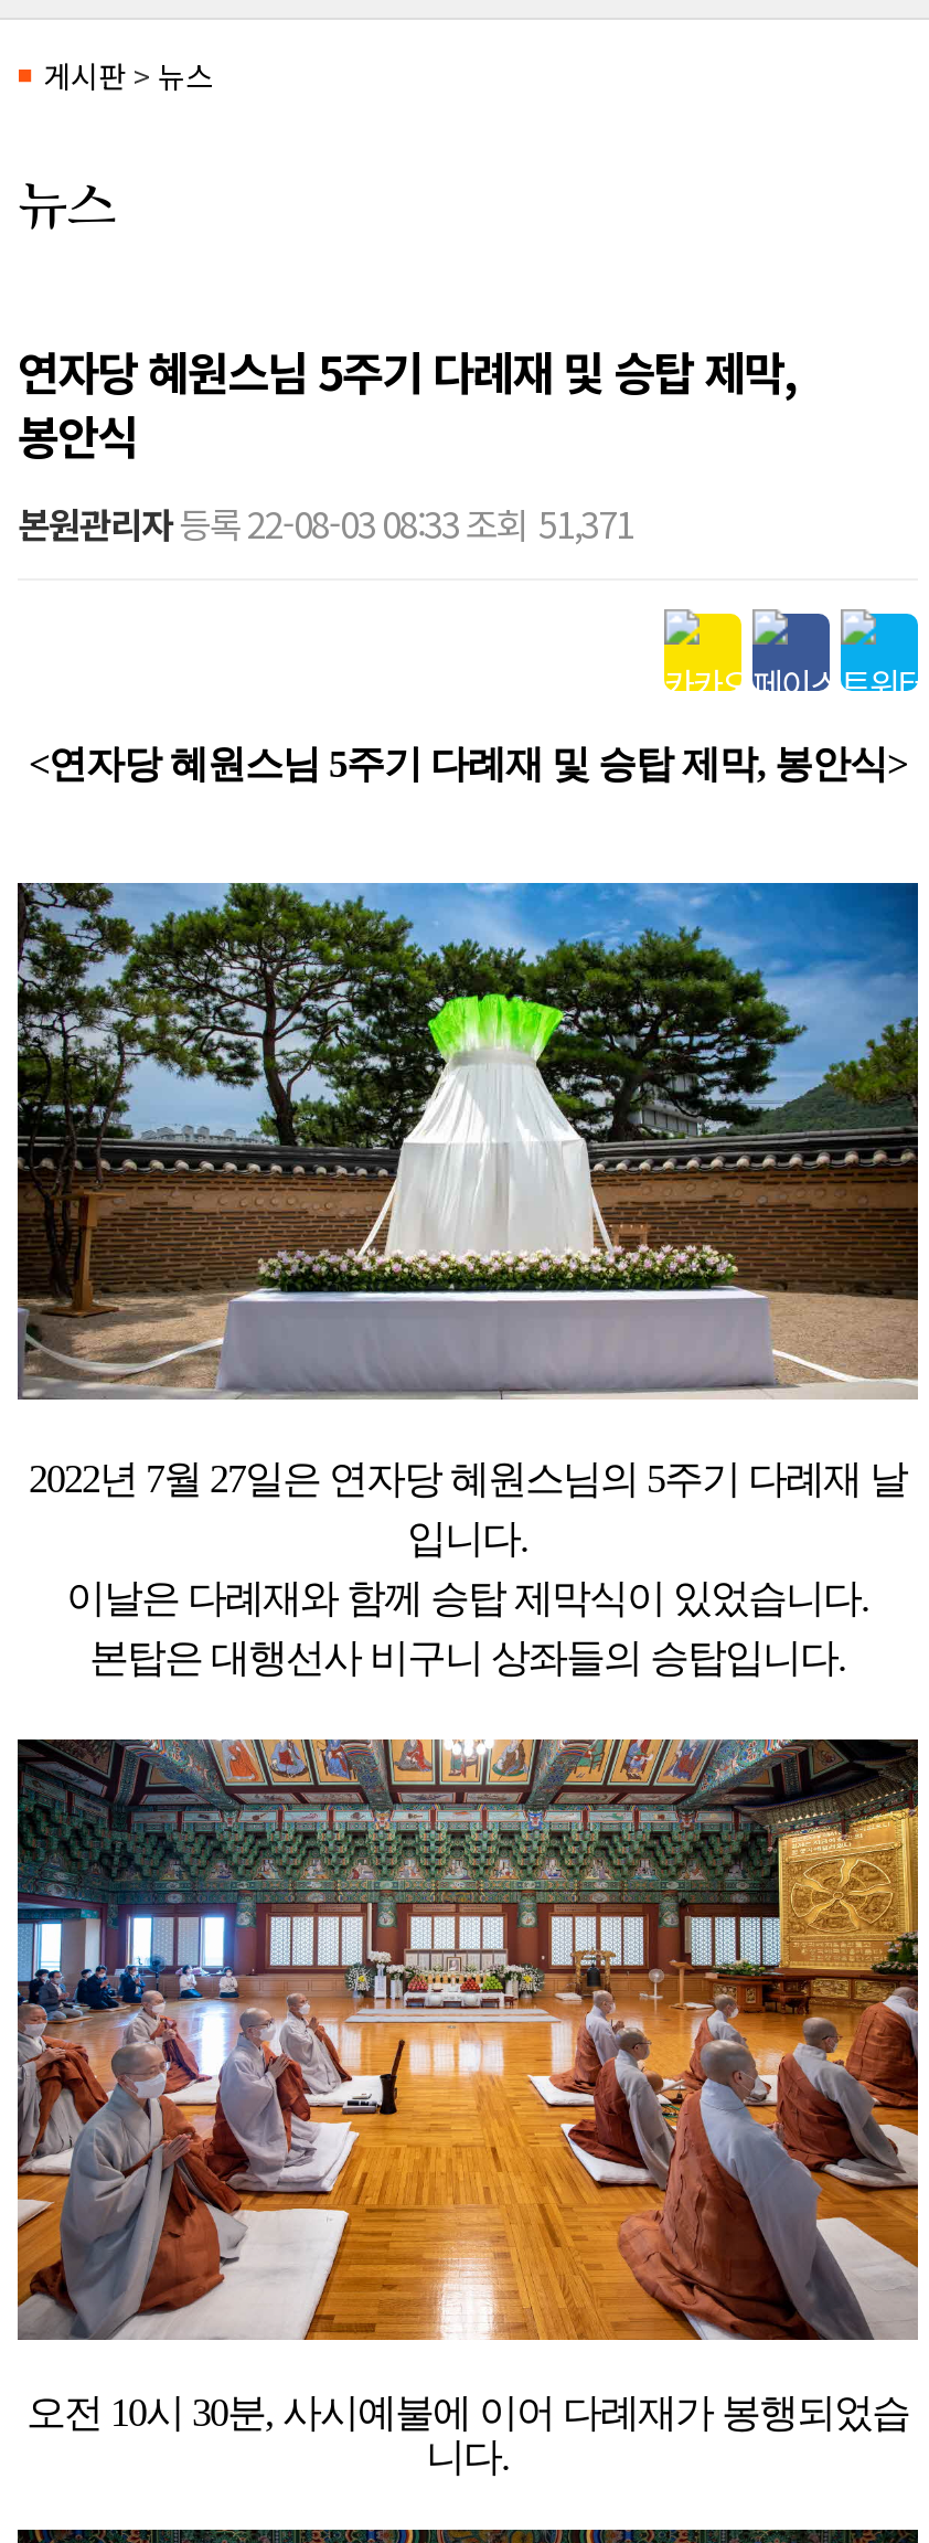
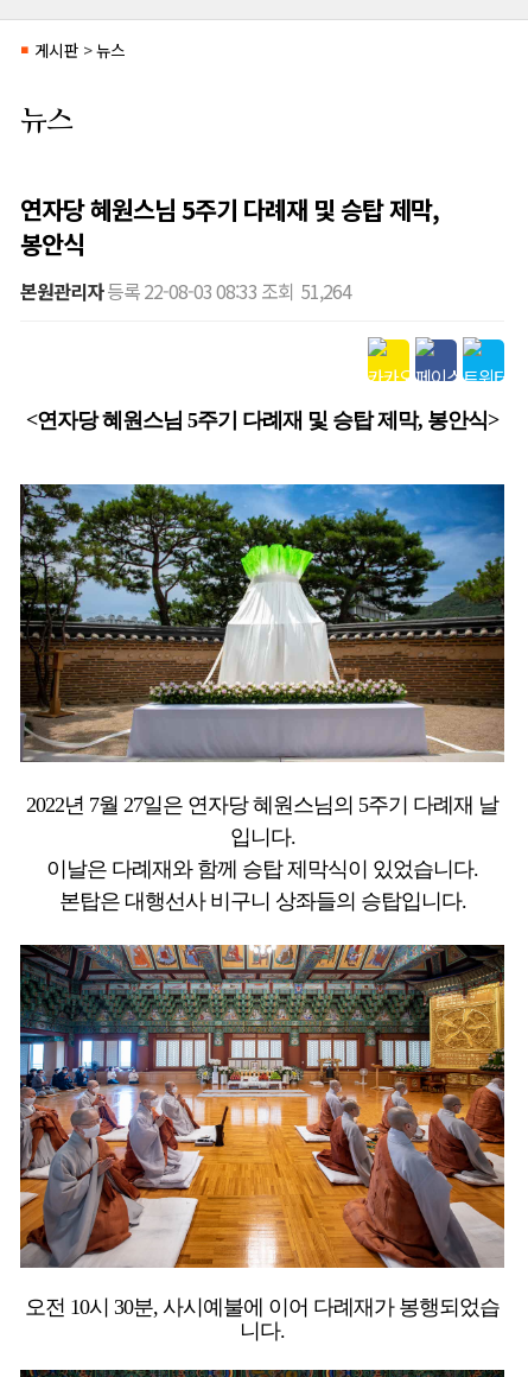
- 본원관리자 등록22-08-03 08:33조회 51,371
+ 본원관리자 등록22-08-03 08:33조회 51,264
